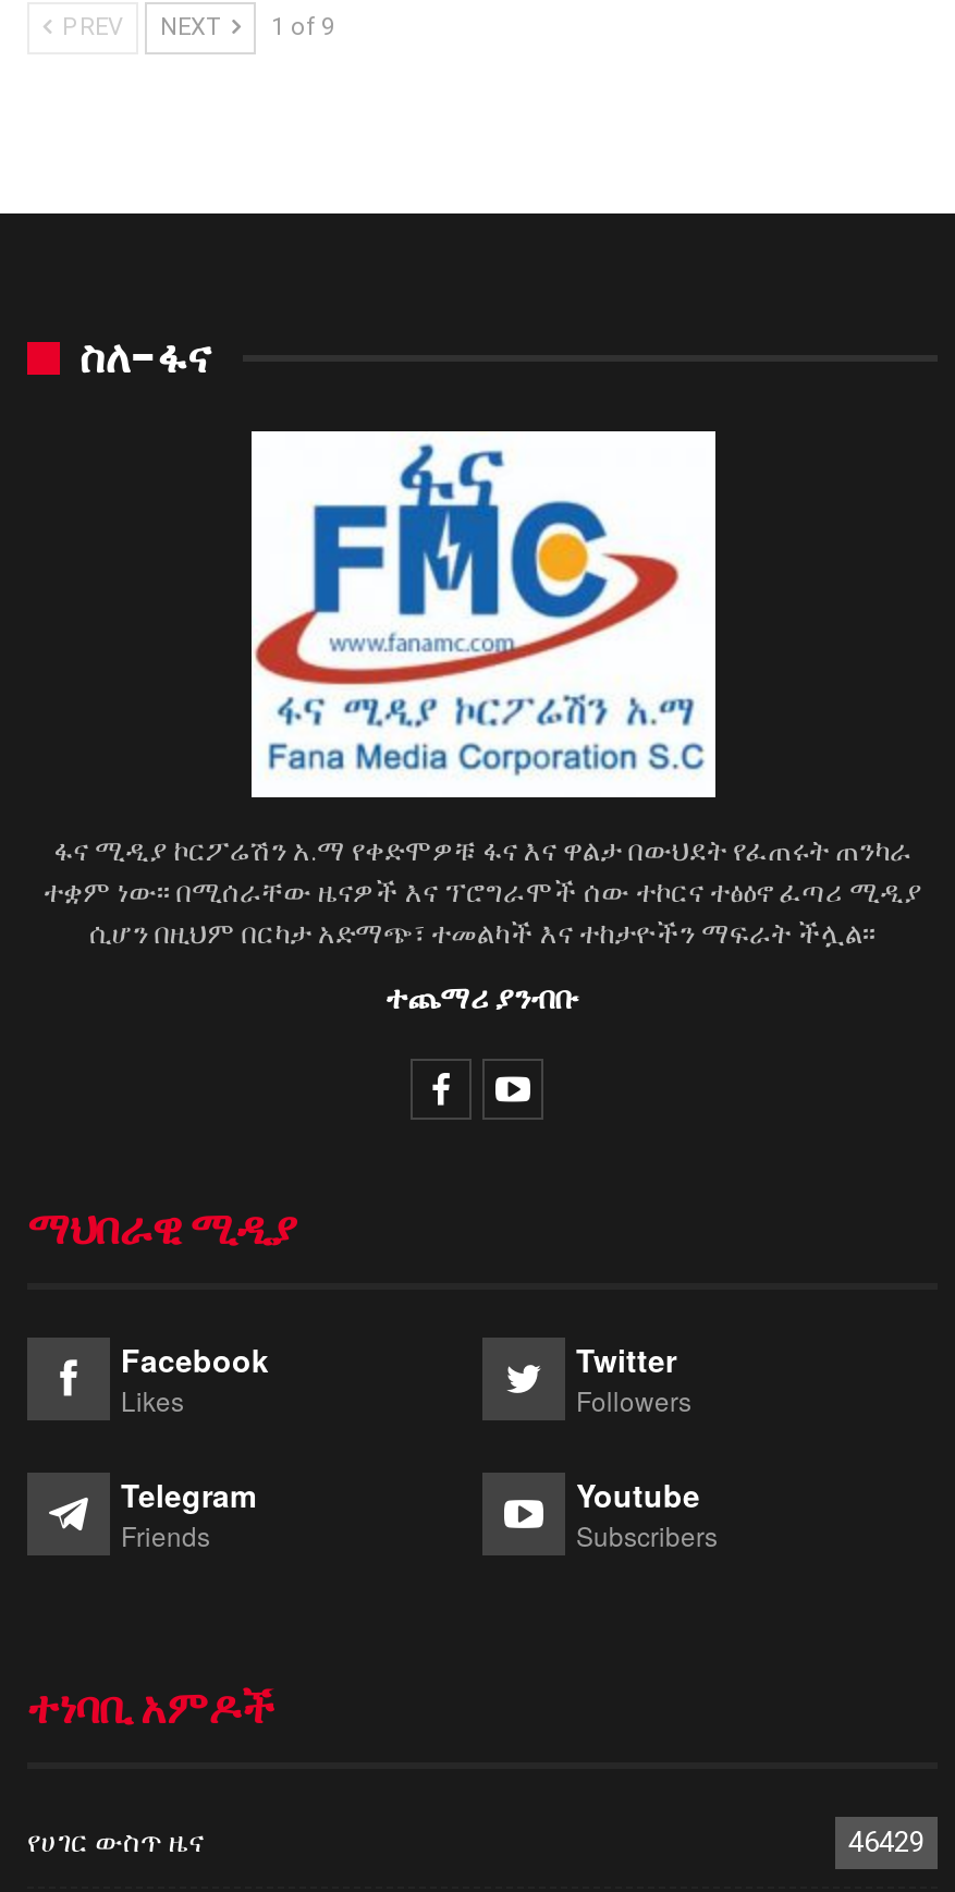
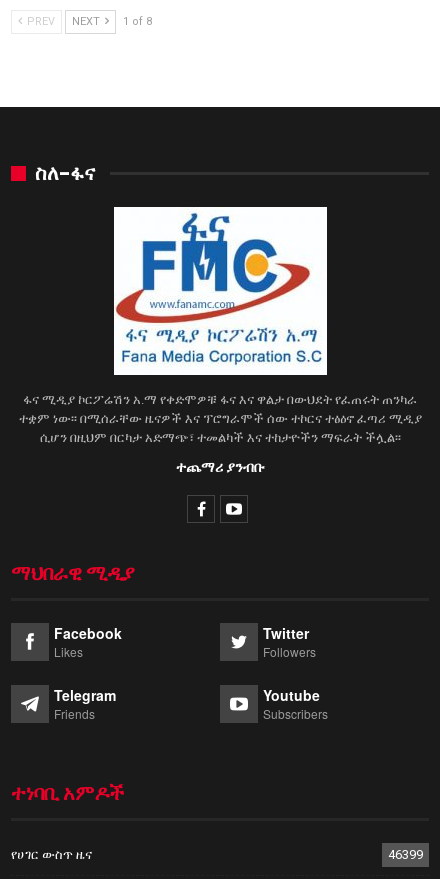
- PREV NEXT 1 of 9
+ PREV NEXT 1 of 8

- 46429
+ 46399
